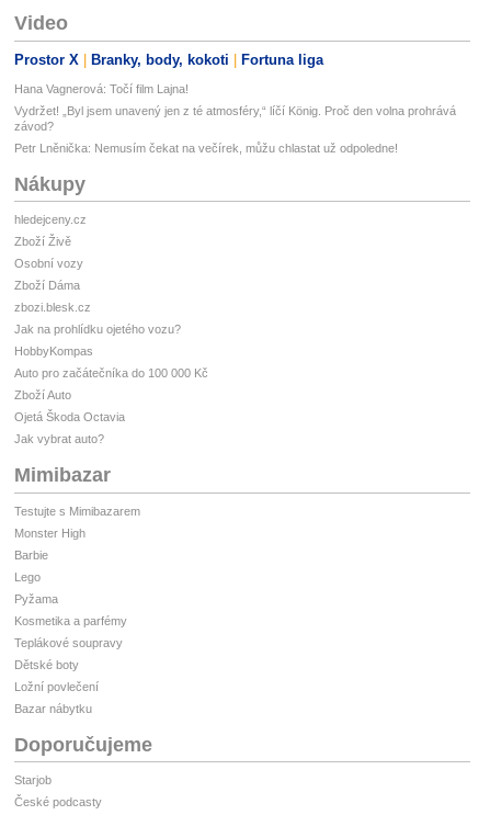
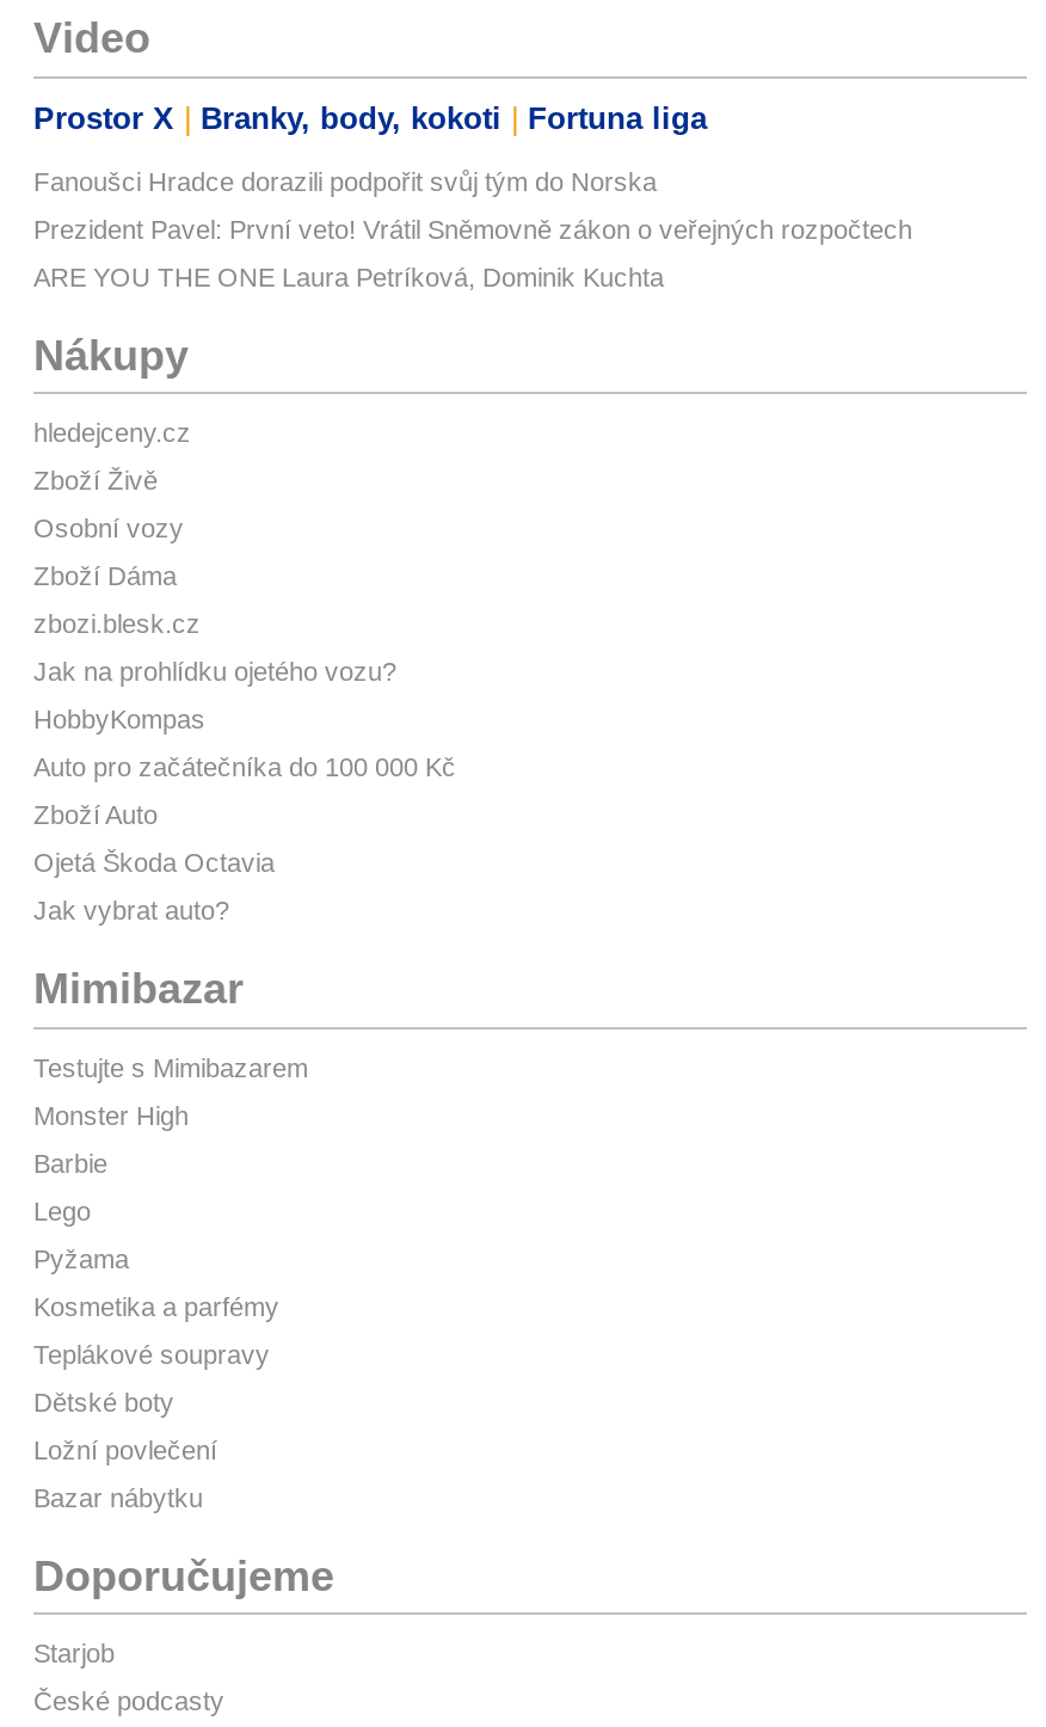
- Hana Vagnerová: Točí film Lajna!
+ Fanoušci Hradce dorazili podpořit svůj tým do Norska

- Vydržet! „Byl jsem unavený jen z té atmosféry,“ líčí König. Proč den volna prohrává
- závod?
+ Prezident Pavel: První veto! Vrátil Sněmovně zákon o veřejných rozpočtech

- Petr Lněnička: Nemusím čekat na večírek, můžu chlastat už odpoledne!
+ ARE YOU THE ONE Laura Petríková, Dominik Kuchta
